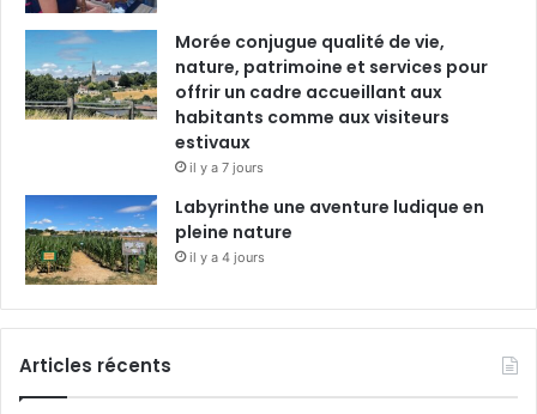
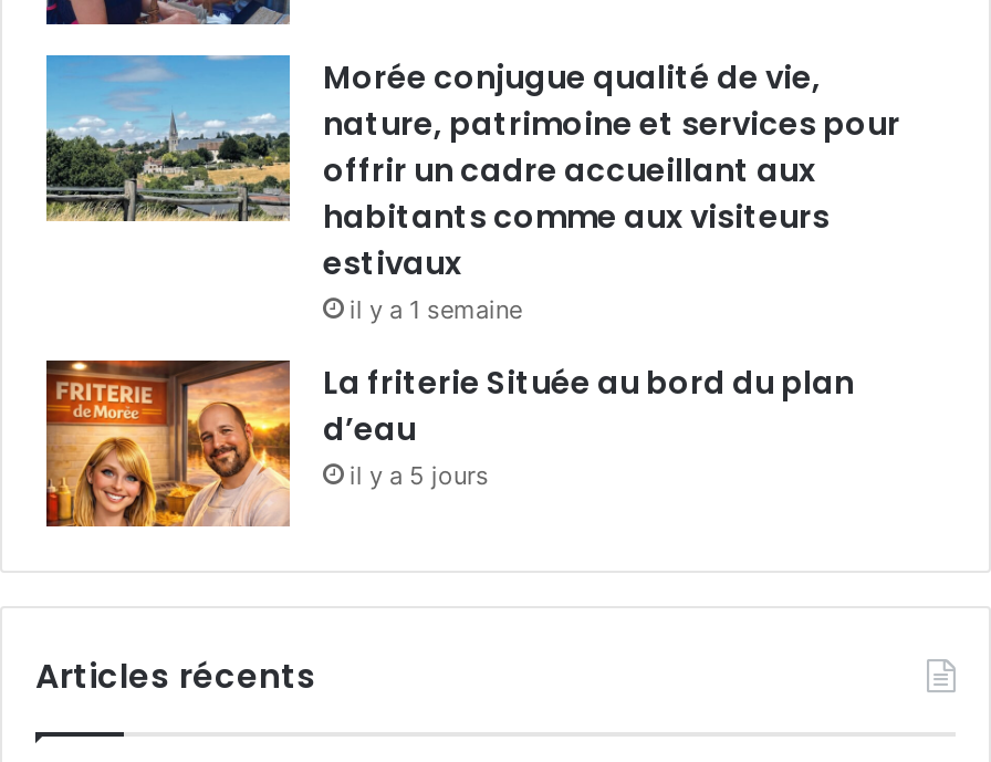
- il y a 7 jours
+ il y a 1 semaine

- [image]
- Labyrinthe une aventure ludique en
- pleine nature
- il y a 4 jours
+ [image]
+ La friterie Située au bord du plan
+ d’eau
+ il y a 5 jours
